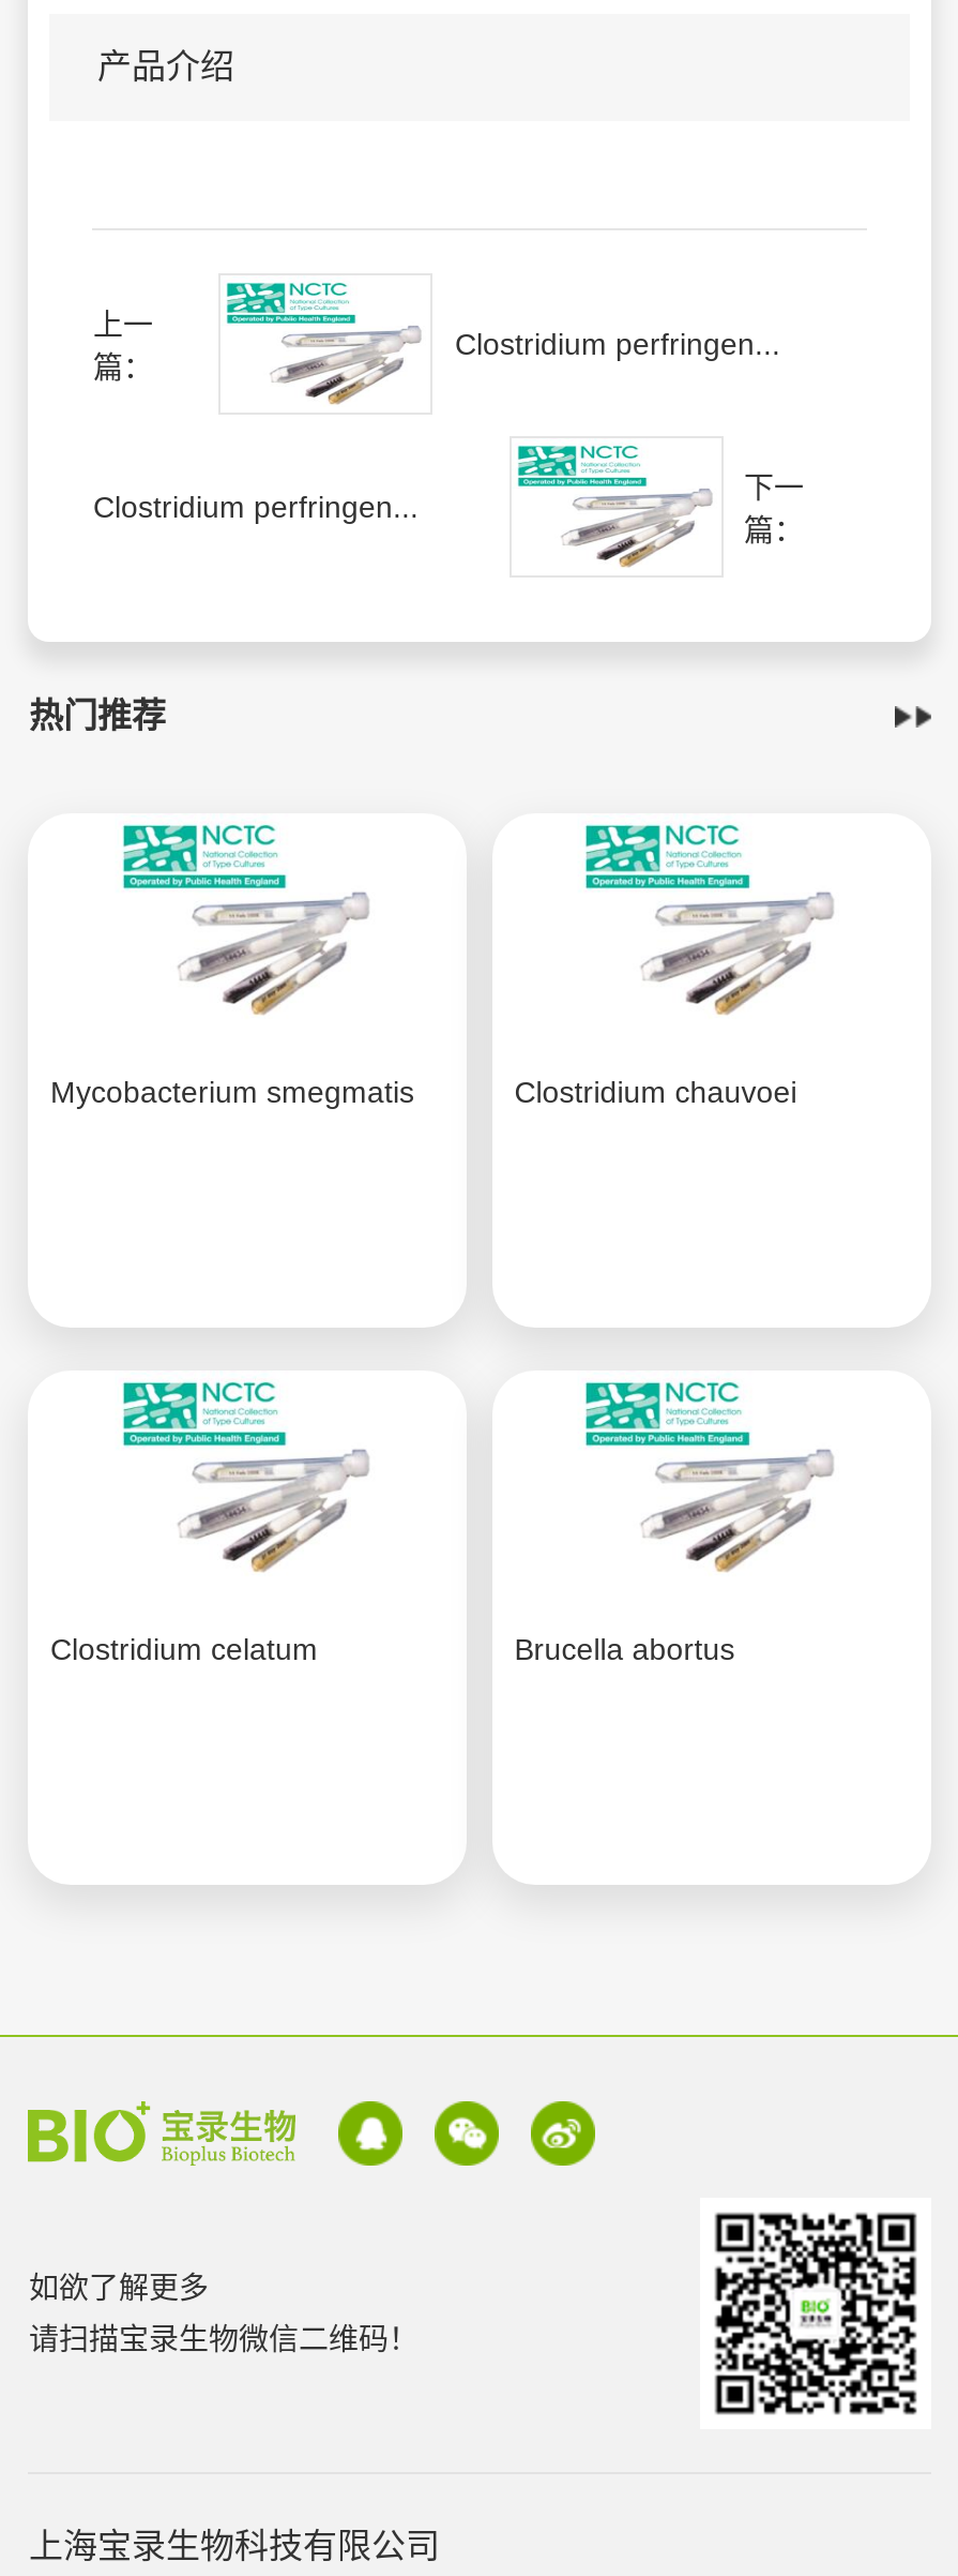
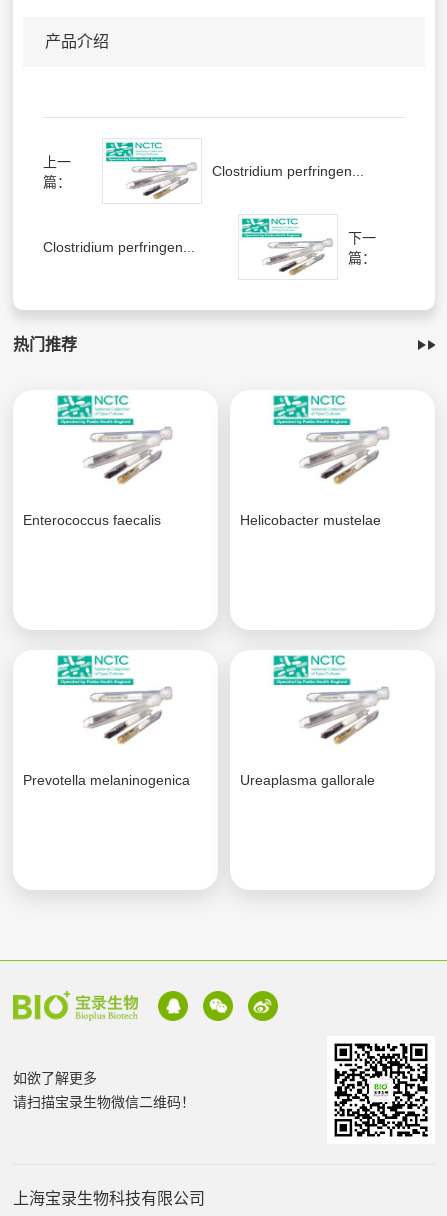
- Mycobacterium smegmatis
- Clostridium chauvoei
+ Enterococcus faecalis
+ Helicobacter mustelae

- Clostridium celatum
- Brucella abortus
+ Prevotella melaninogenica
+ Ureaplasma gallorale
